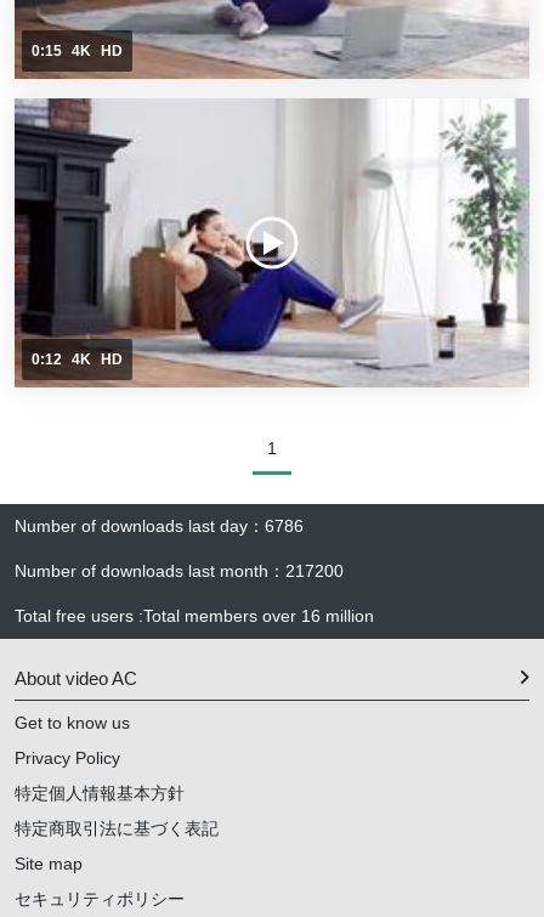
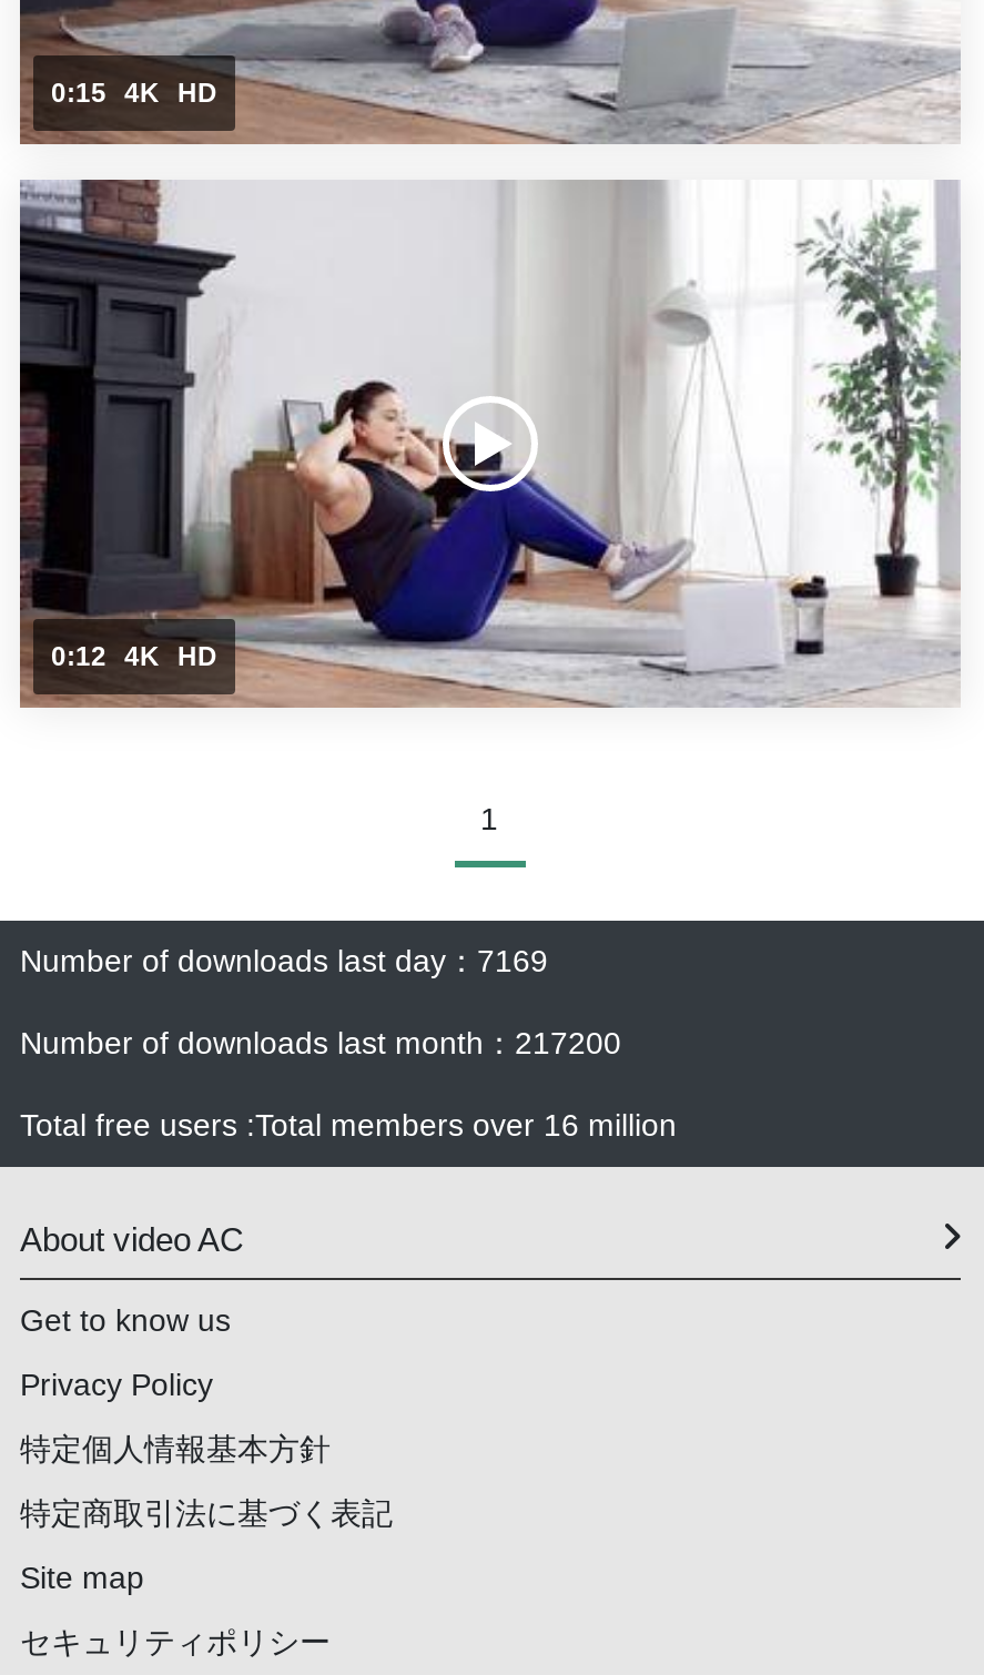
- Number of downloads last day：6786
+ Number of downloads last day：7169
